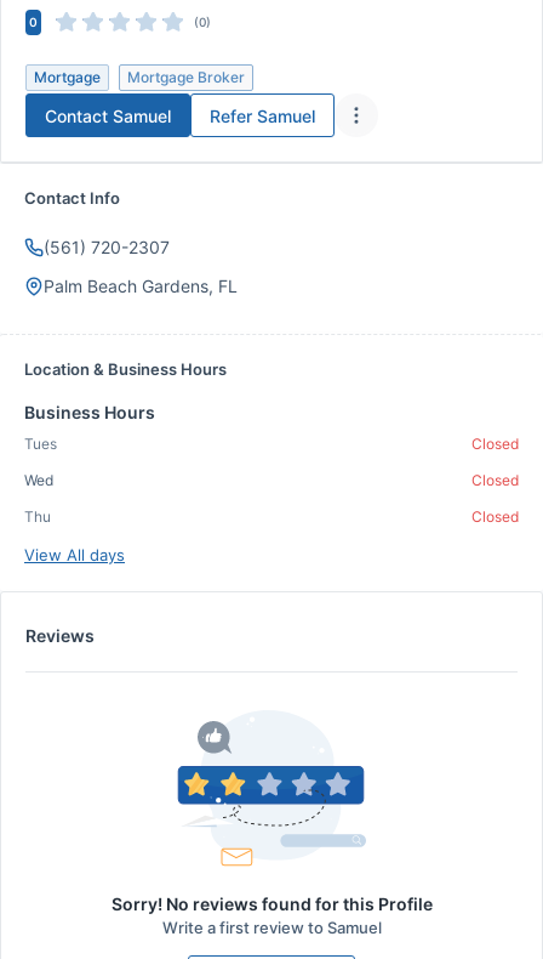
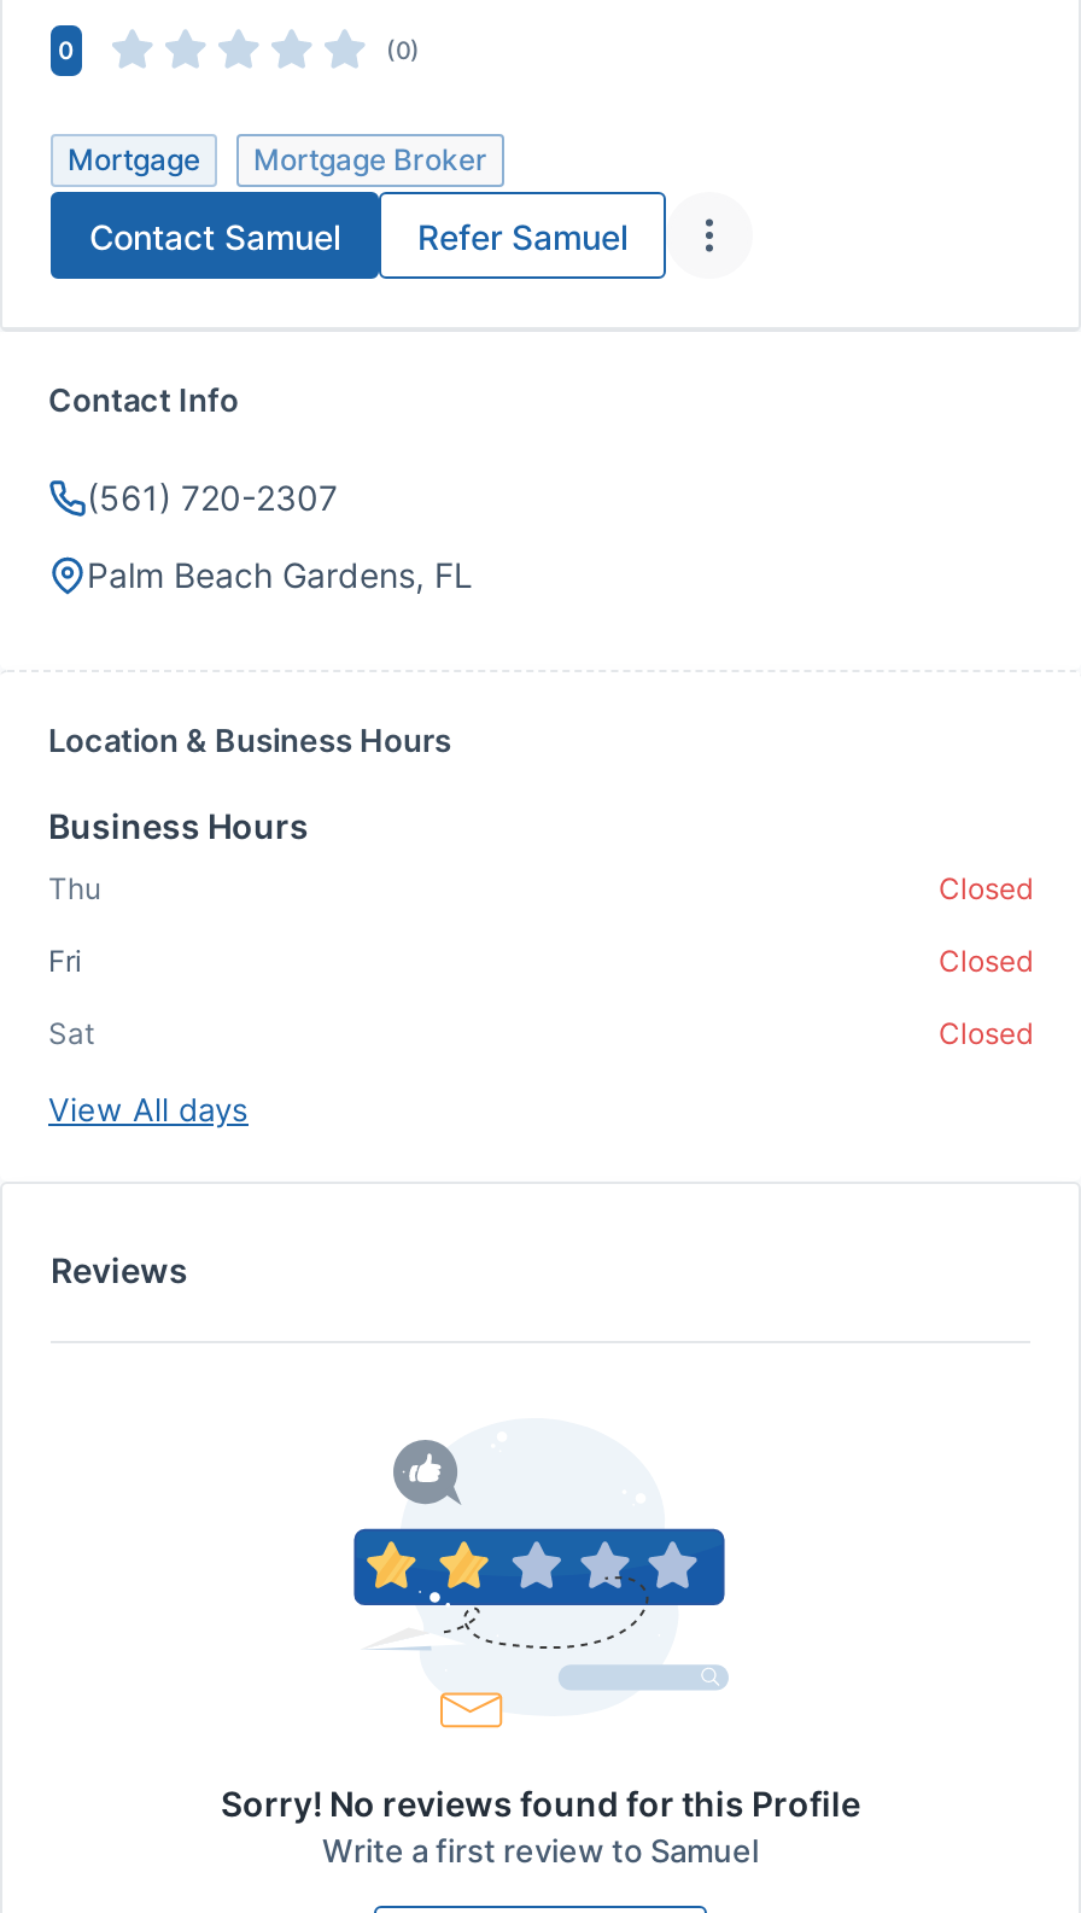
- Tues

- Wed
+ Fri

moved up: Thu

+ Sat
